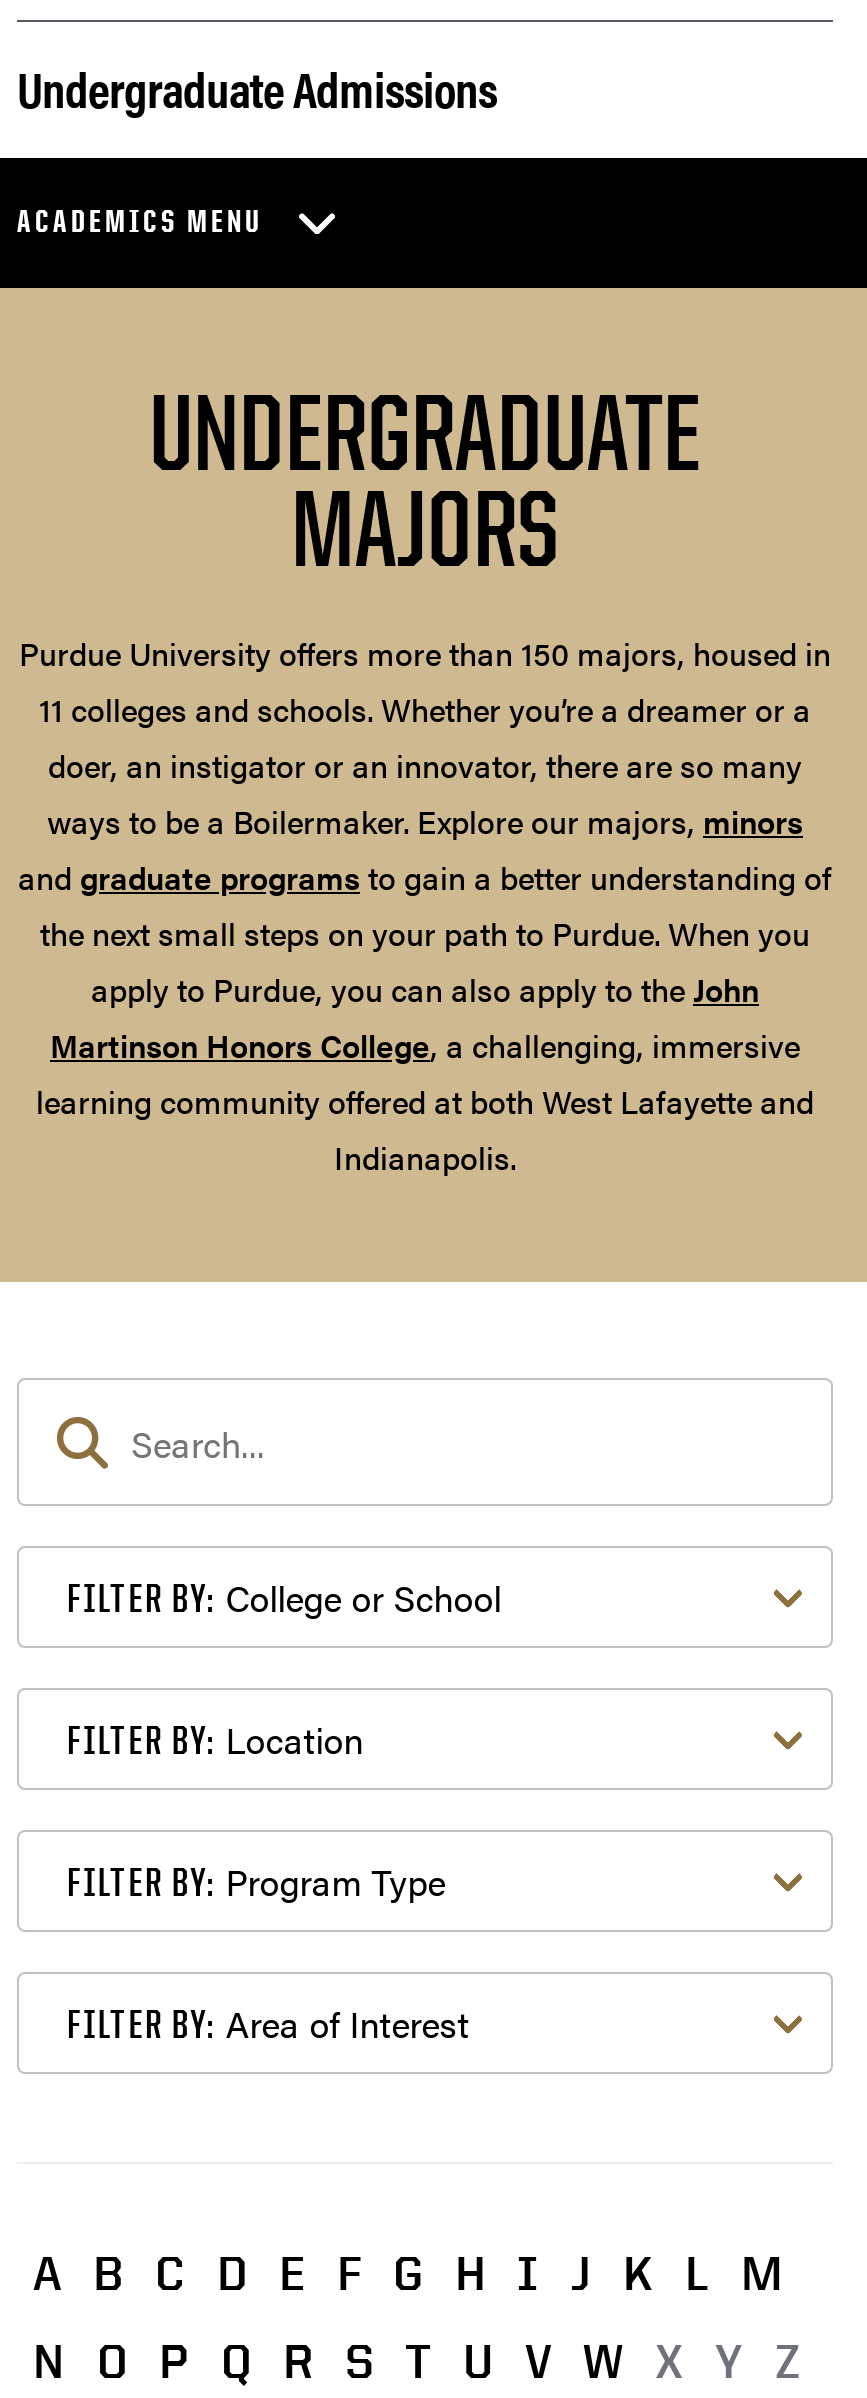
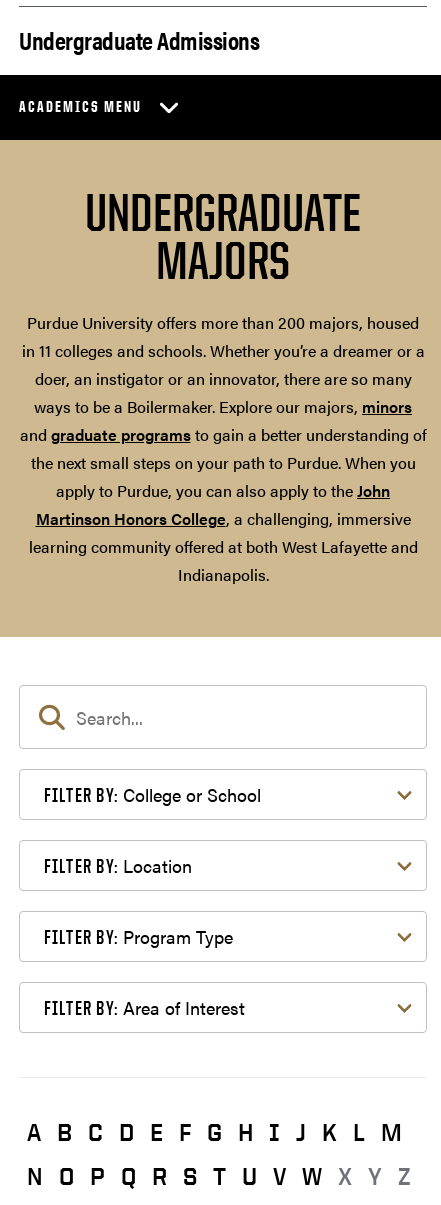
- Purdue University offers more than 150 majors, housed in
- 11 colleges and schools. Whether you’re a dreamer or a
+ Purdue University offers more than 200 majors, housed
+ in 11 colleges and schools. Whether you’re a dreamer or a
